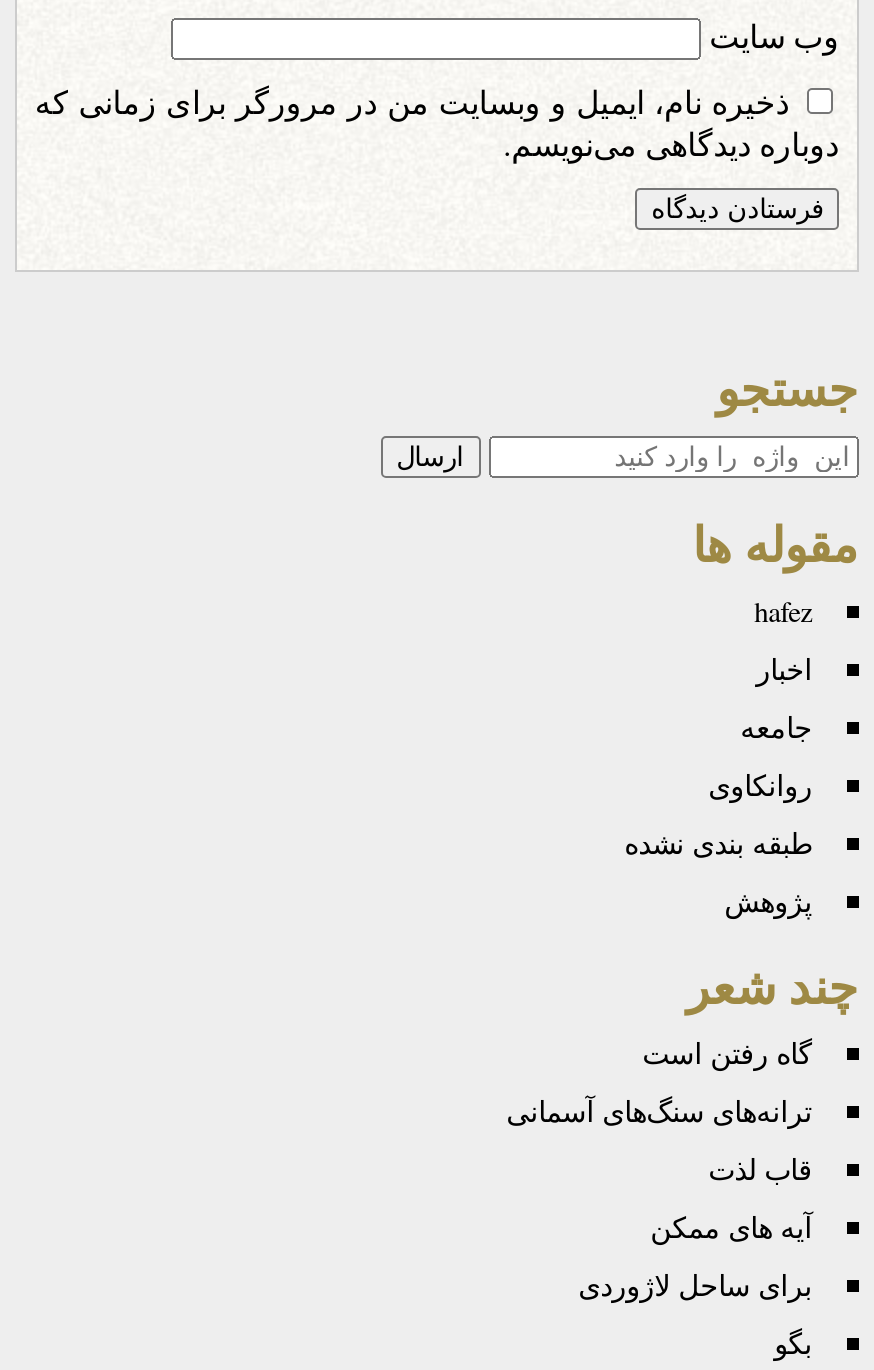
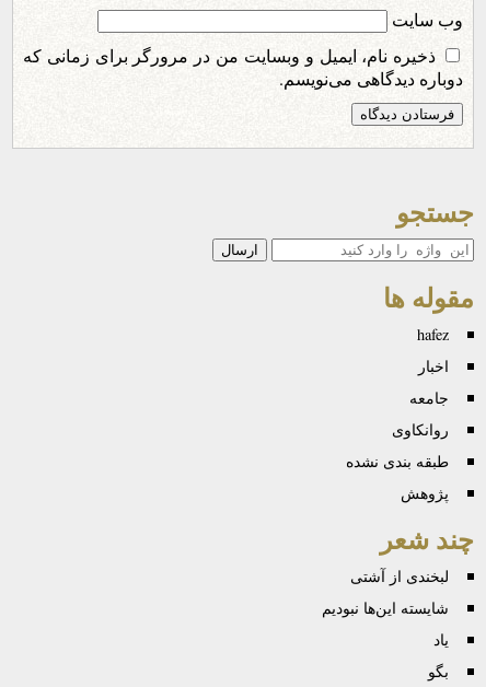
- گاه رفتن است
- ترانه‌های سنگ‌های آسمانی
- قاب لذت
- آیه های ممکن
- برای ساحل لاژوردی
+ لبخندی از آشتی
+ شایسته این‌ها نبودیم
+ یاد
